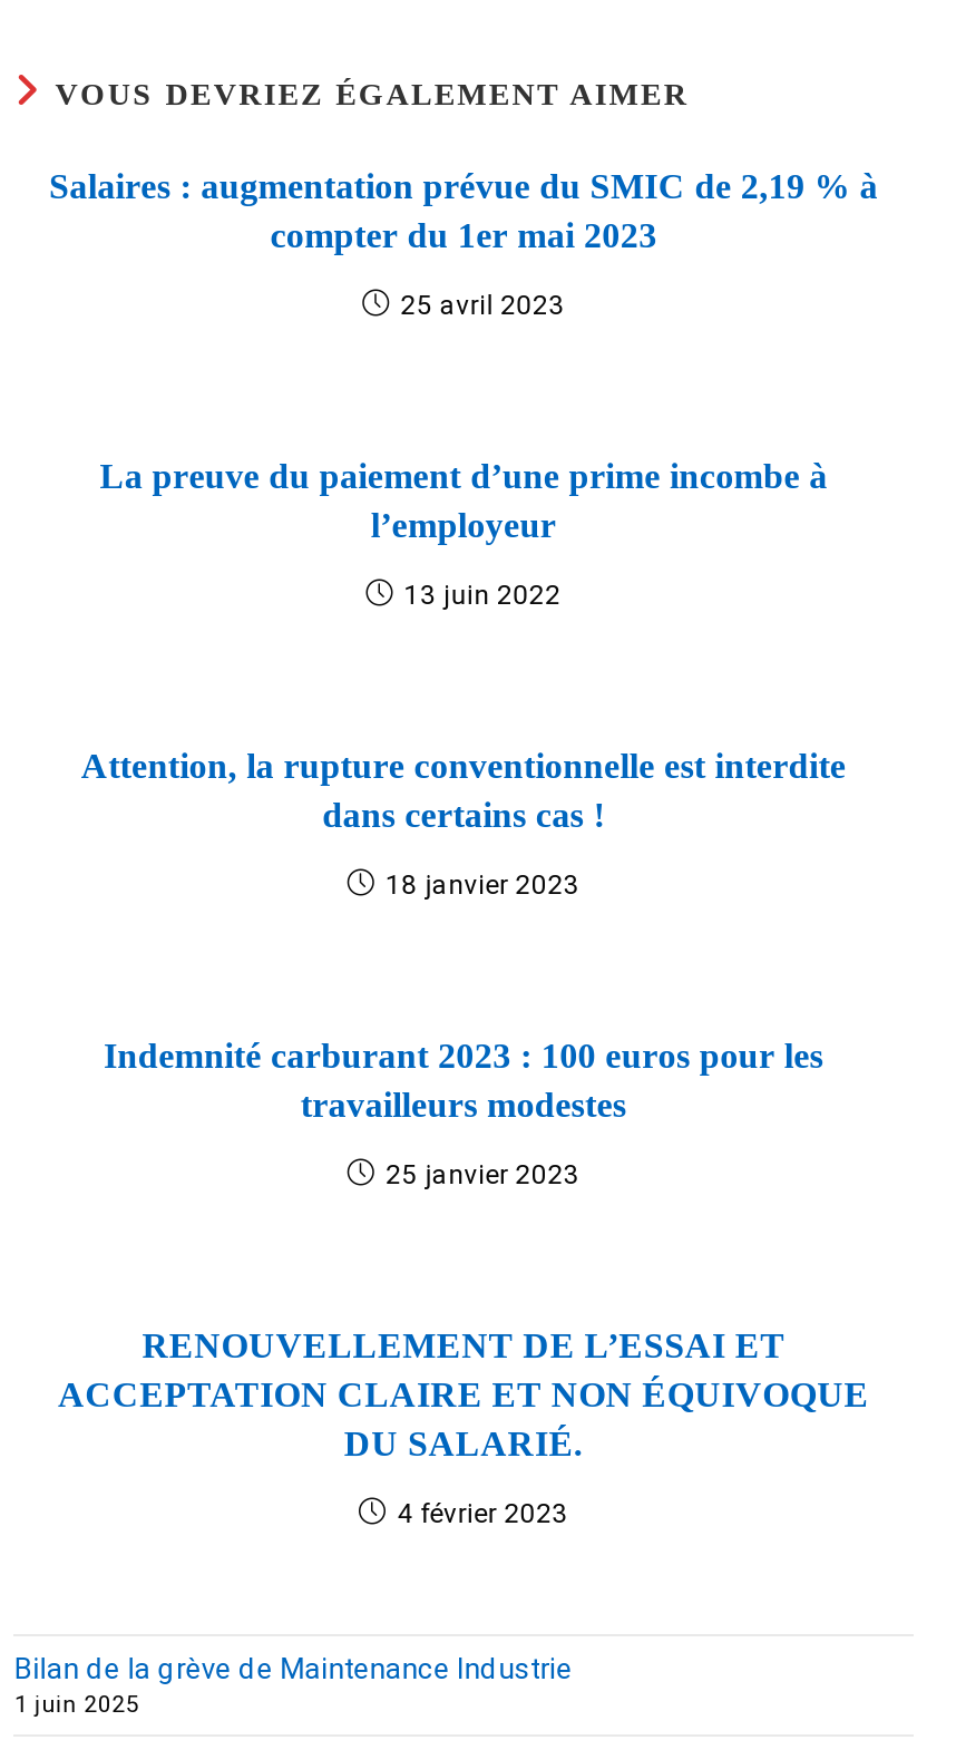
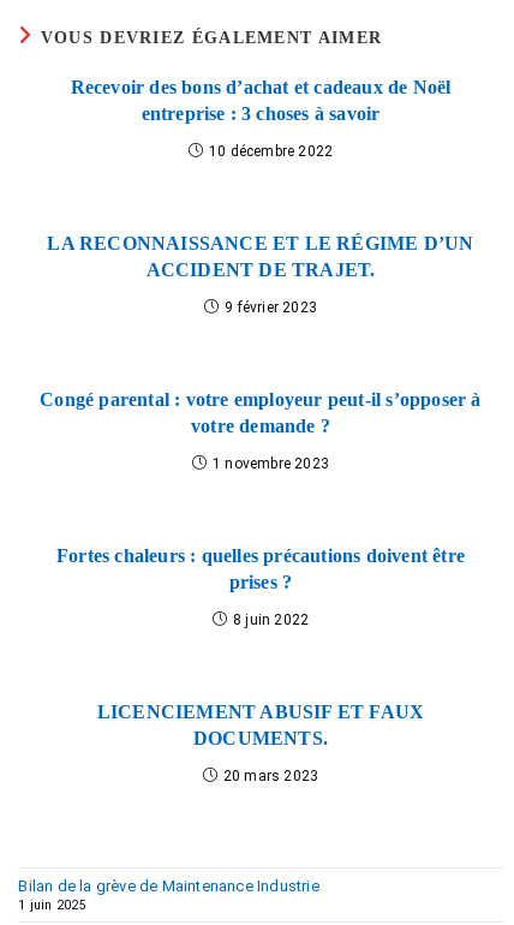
- Salaires : augmentation prévue du SMIC de 2,19 % à
- compter du 1er mai 2023
+ Recevoir des bons d’achat et cadeaux de Noël
+ entreprise : 3 choses à savoir

- 25 avril 2023
+ 10 décembre 2022

- La preuve du paiement d’une prime incombe à
- l’employeur
+ LA RECONNAISSANCE ET LE RÉGIME D’UN
+ ACCIDENT DE TRAJET.

- 13 juin 2022
+ 9 février 2023

- Attention, la rupture conventionnelle est interdite
- dans certains cas !
+ Congé parental : votre employeur peut-il s’opposer à
+ votre demande ?

- 18 janvier 2023
+ 1 novembre 2023

- Indemnité carburant 2023 : 100 euros pour les
- travailleurs modestes
+ Fortes chaleurs : quelles précautions doivent être
+ prises ?

- 25 janvier 2023
+ 8 juin 2022

- RENOUVELLEMENT DE L’ESSAI ET
- ACCEPTATION CLAIRE ET NON ÉQUIVOQUE
- DU SALARIÉ.
+ LICENCIEMENT ABUSIF ET FAUX
+ DOCUMENTS.

- 4 février 2023
+ 20 mars 2023
